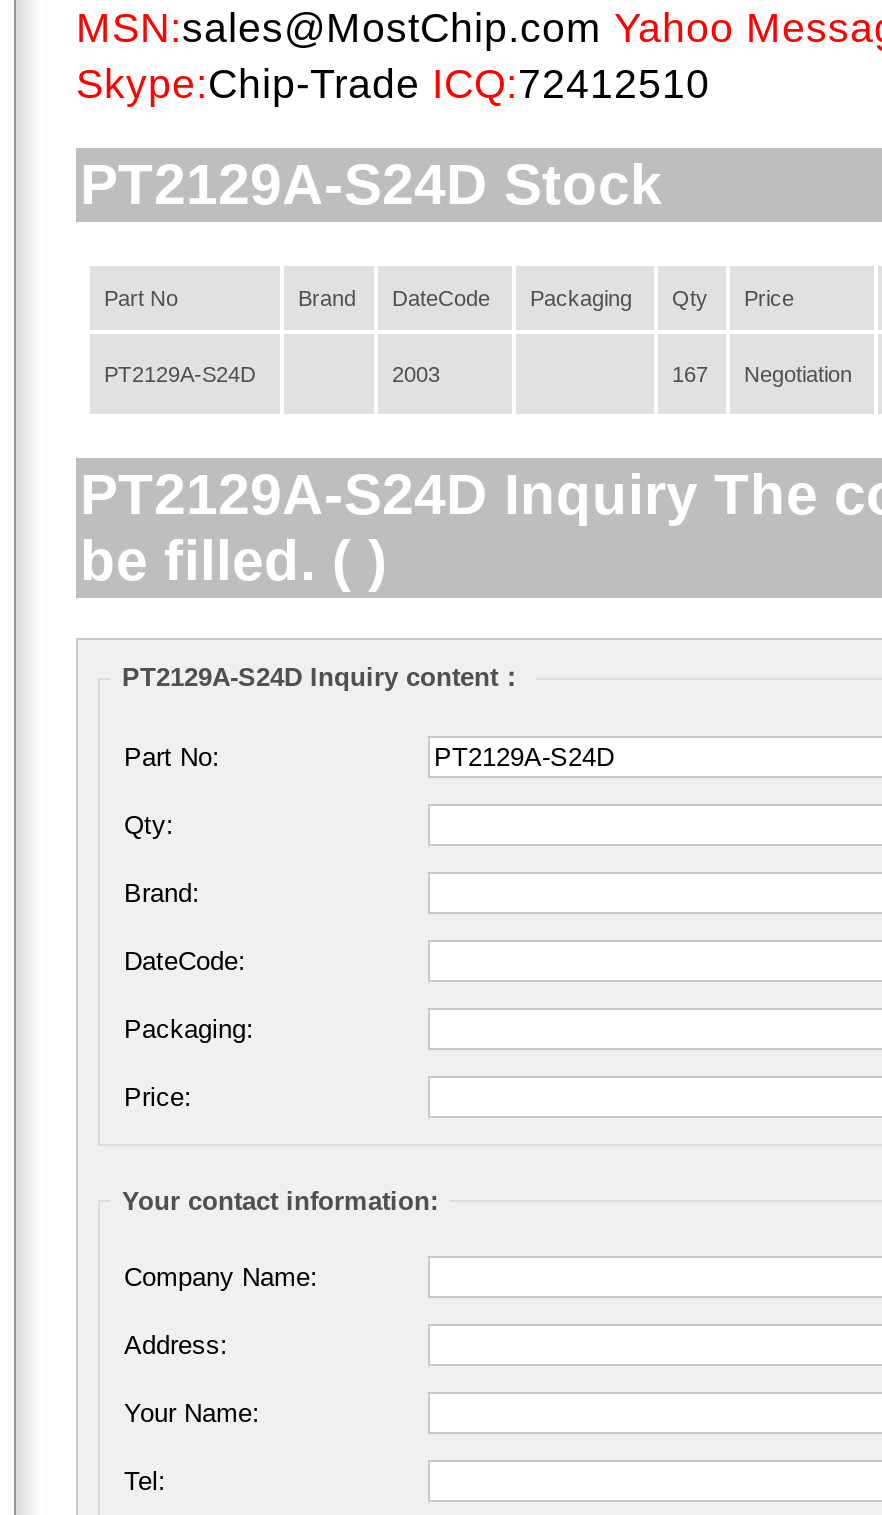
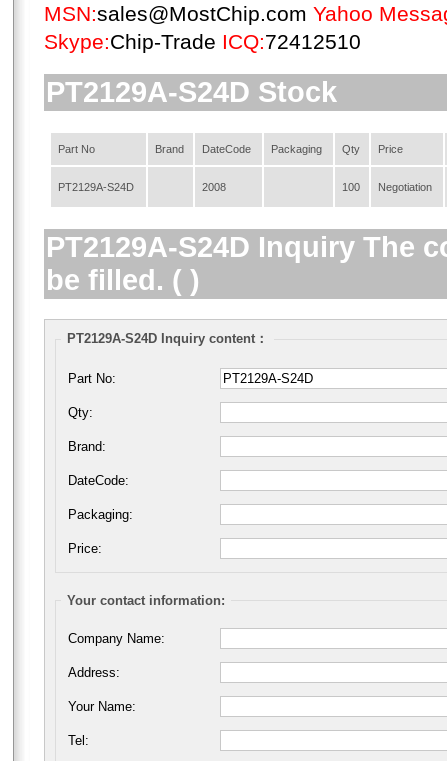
- 2003
+ 2008

- 167 Negotiation
+ 100 Negotiation
